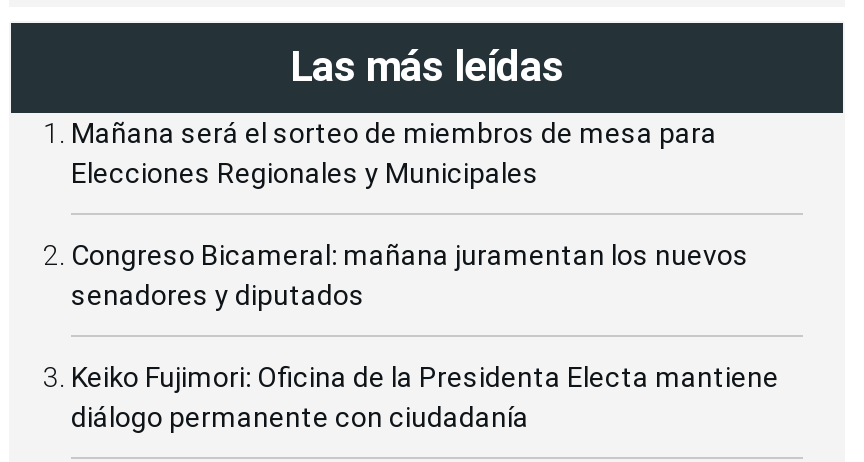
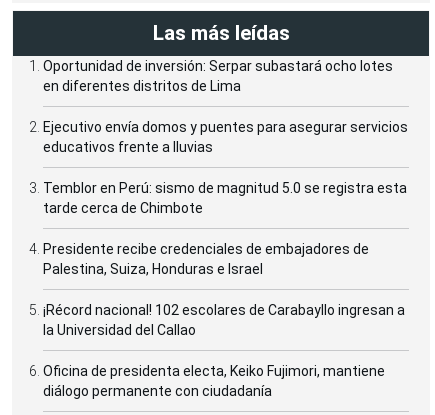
- Mañana será el sorteo de miembros de mesa para
- Elecciones Regionales y Municipales
- Congreso Bicameral: mañana juramentan los nuevos
- senadores y diputados
- Keiko Fujimori: Oficina de la Presidenta Electa mantiene
+ Oportunidad de inversión: Serpar subastará ocho lotes
+ en diferentes distritos de Lima
+ Ejecutivo envía domos y puentes para asegurar servicios
+ educativos frente a lluvias
+ Temblor en Perú: sismo de magnitud 5.0 se registra esta
+ tarde cerca de Chimbote
+ Presidente recibe credenciales de embajadores de
+ Palestina, Suiza, Honduras e Israel
+ ¡Récord nacional! 102 escolares de Carabayllo ingresan a
+ la Universidad del Callao
+ Oficina de presidenta electa, Keiko Fujimori, mantiene
